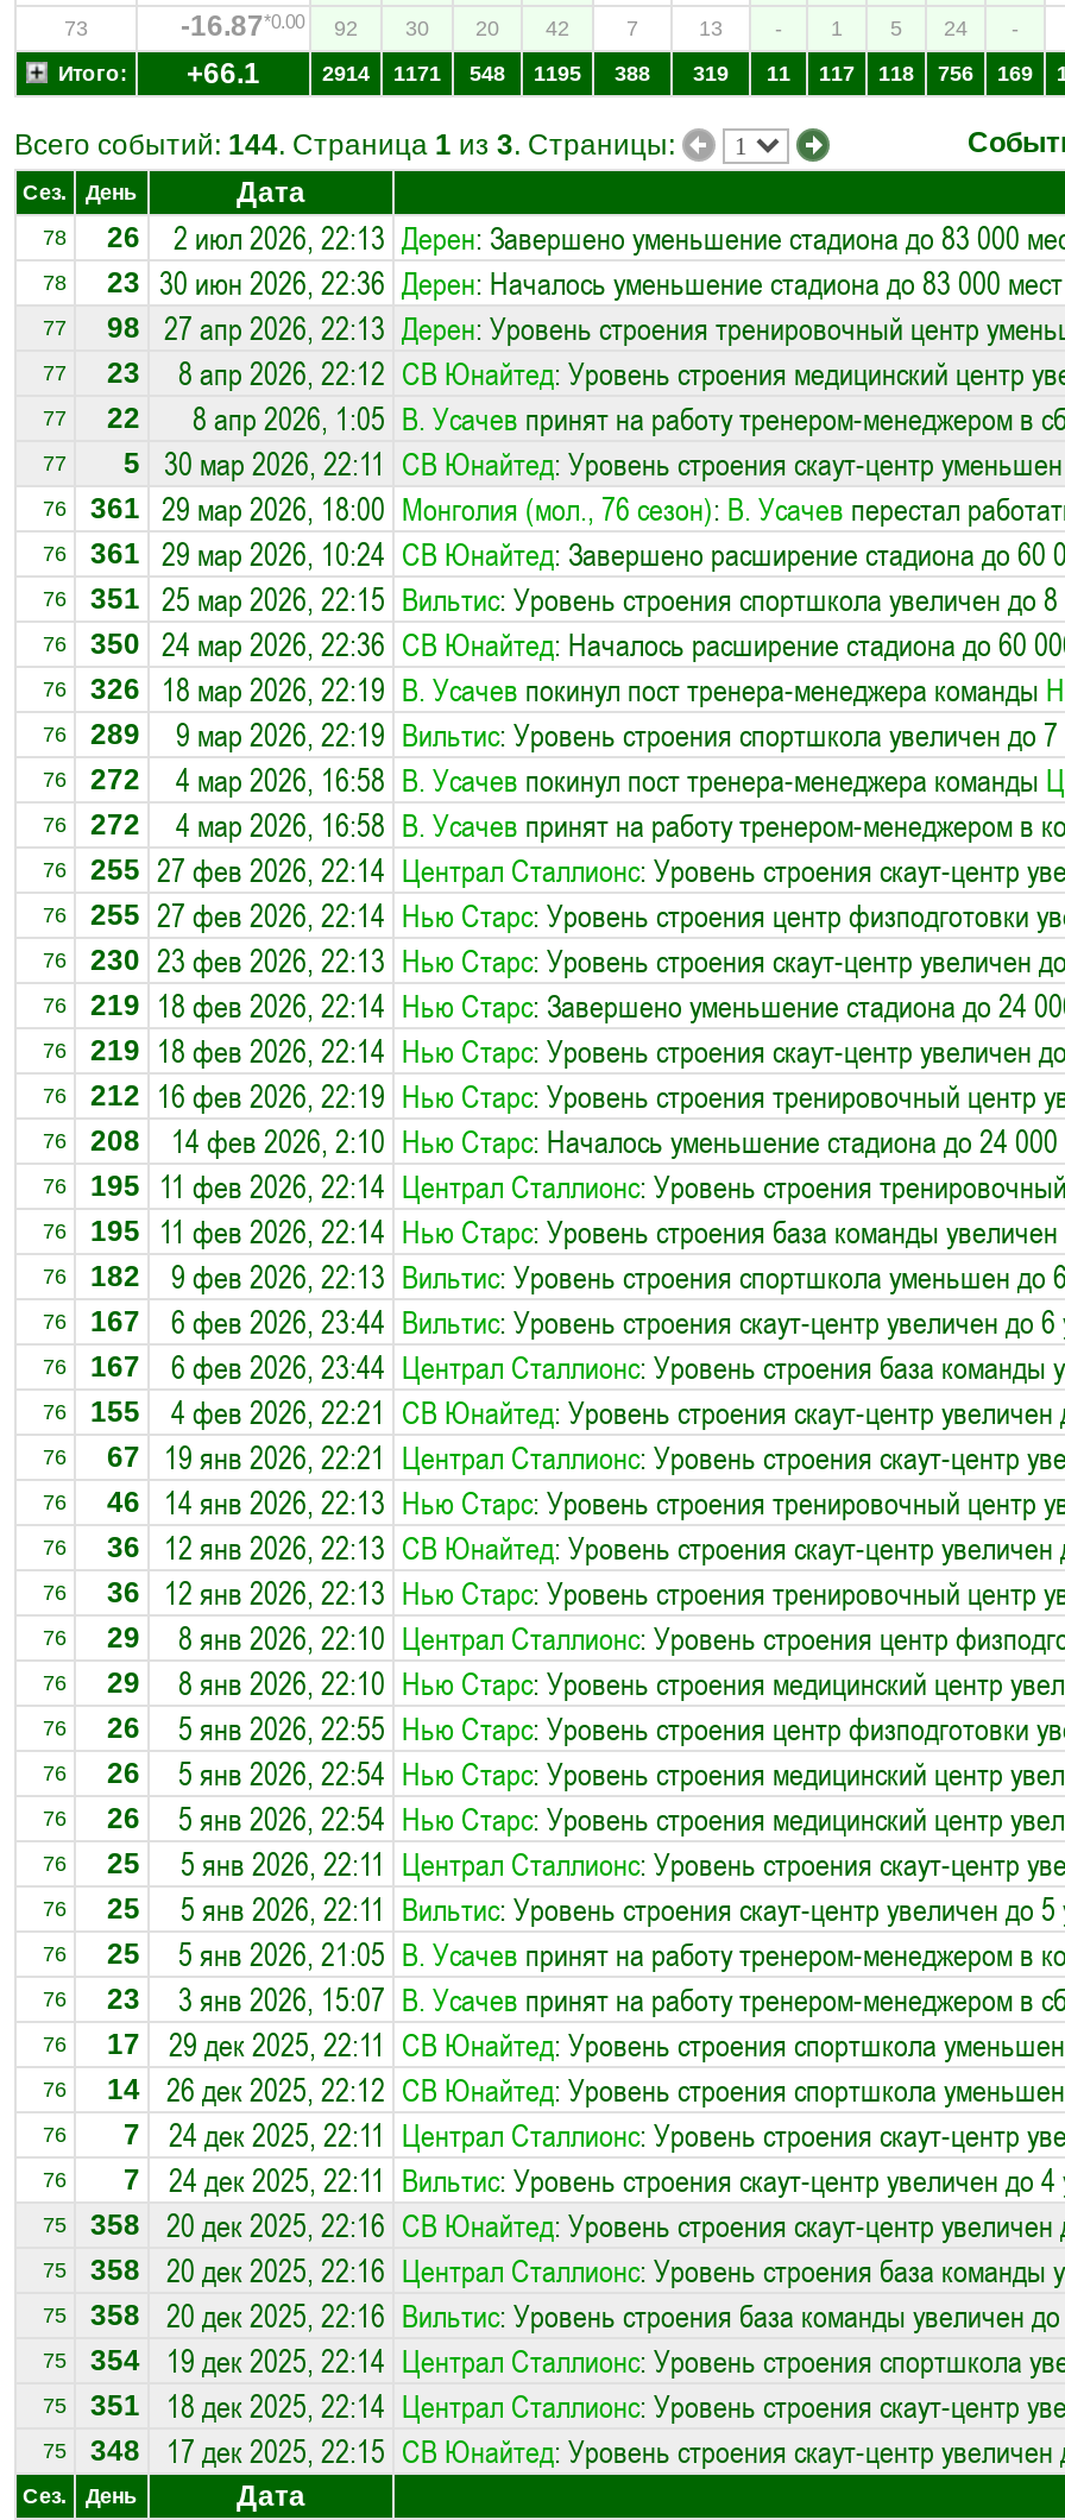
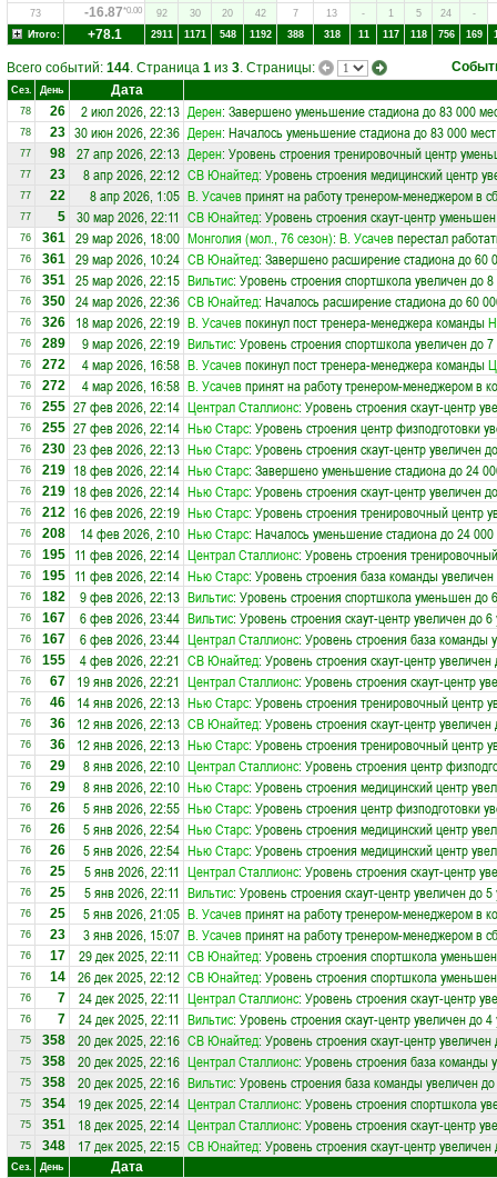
- +66.1
+ +78.1

- 2914
+ 2911

- 1195
+ 1192

- 319
+ 318
